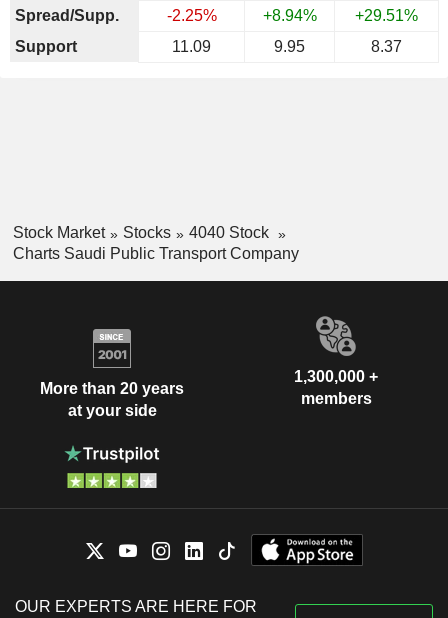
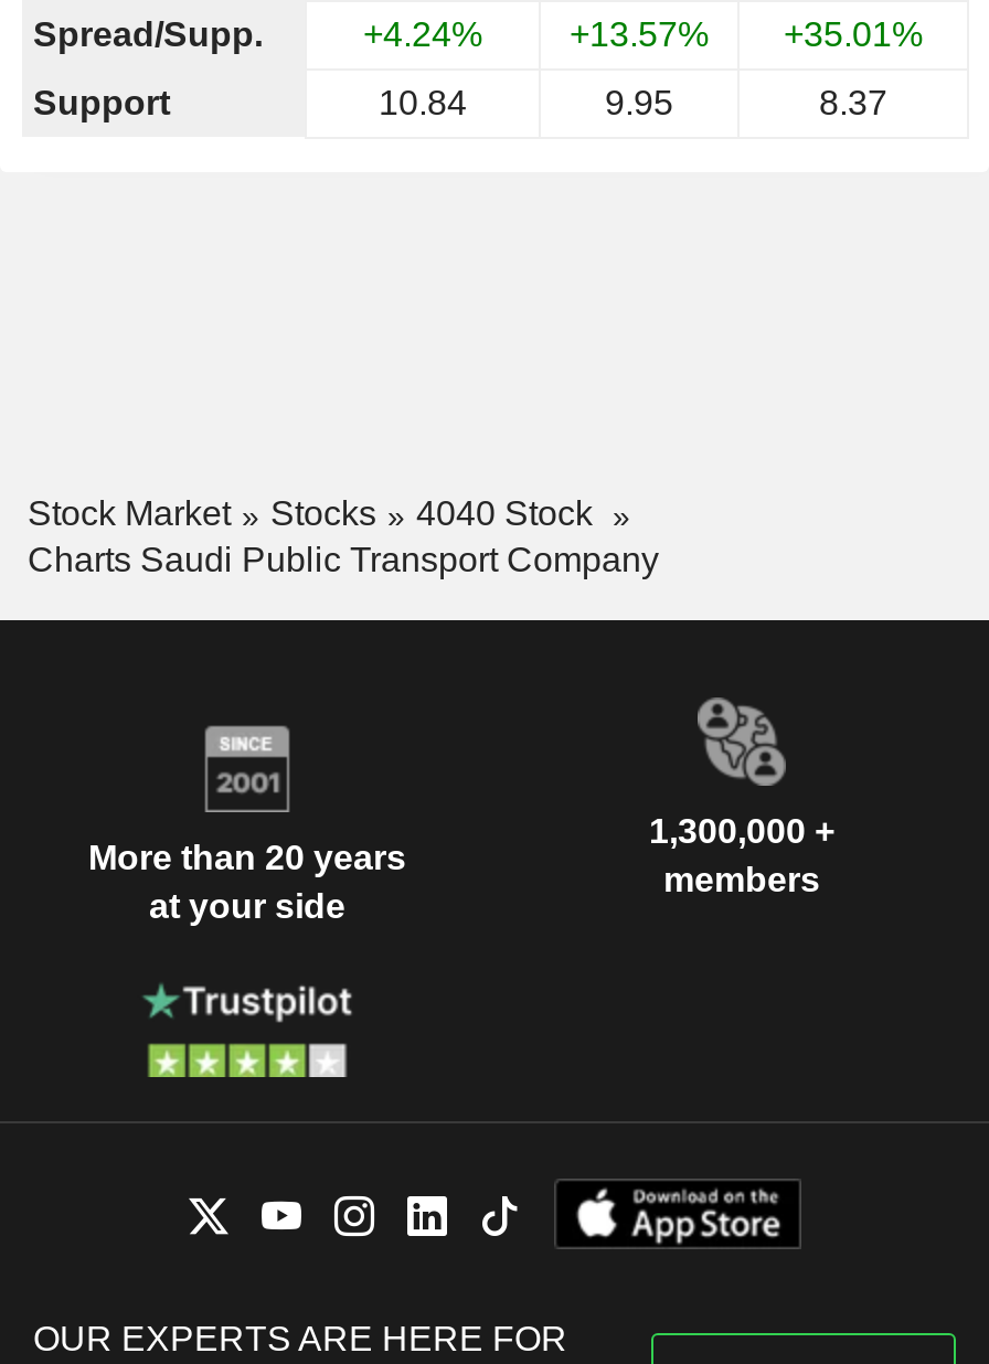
- -2.25%
+ +4.24%

- +8.94%
+ +13.57%

- +29.51%
+ +35.01%

- 11.09
+ 10.84
